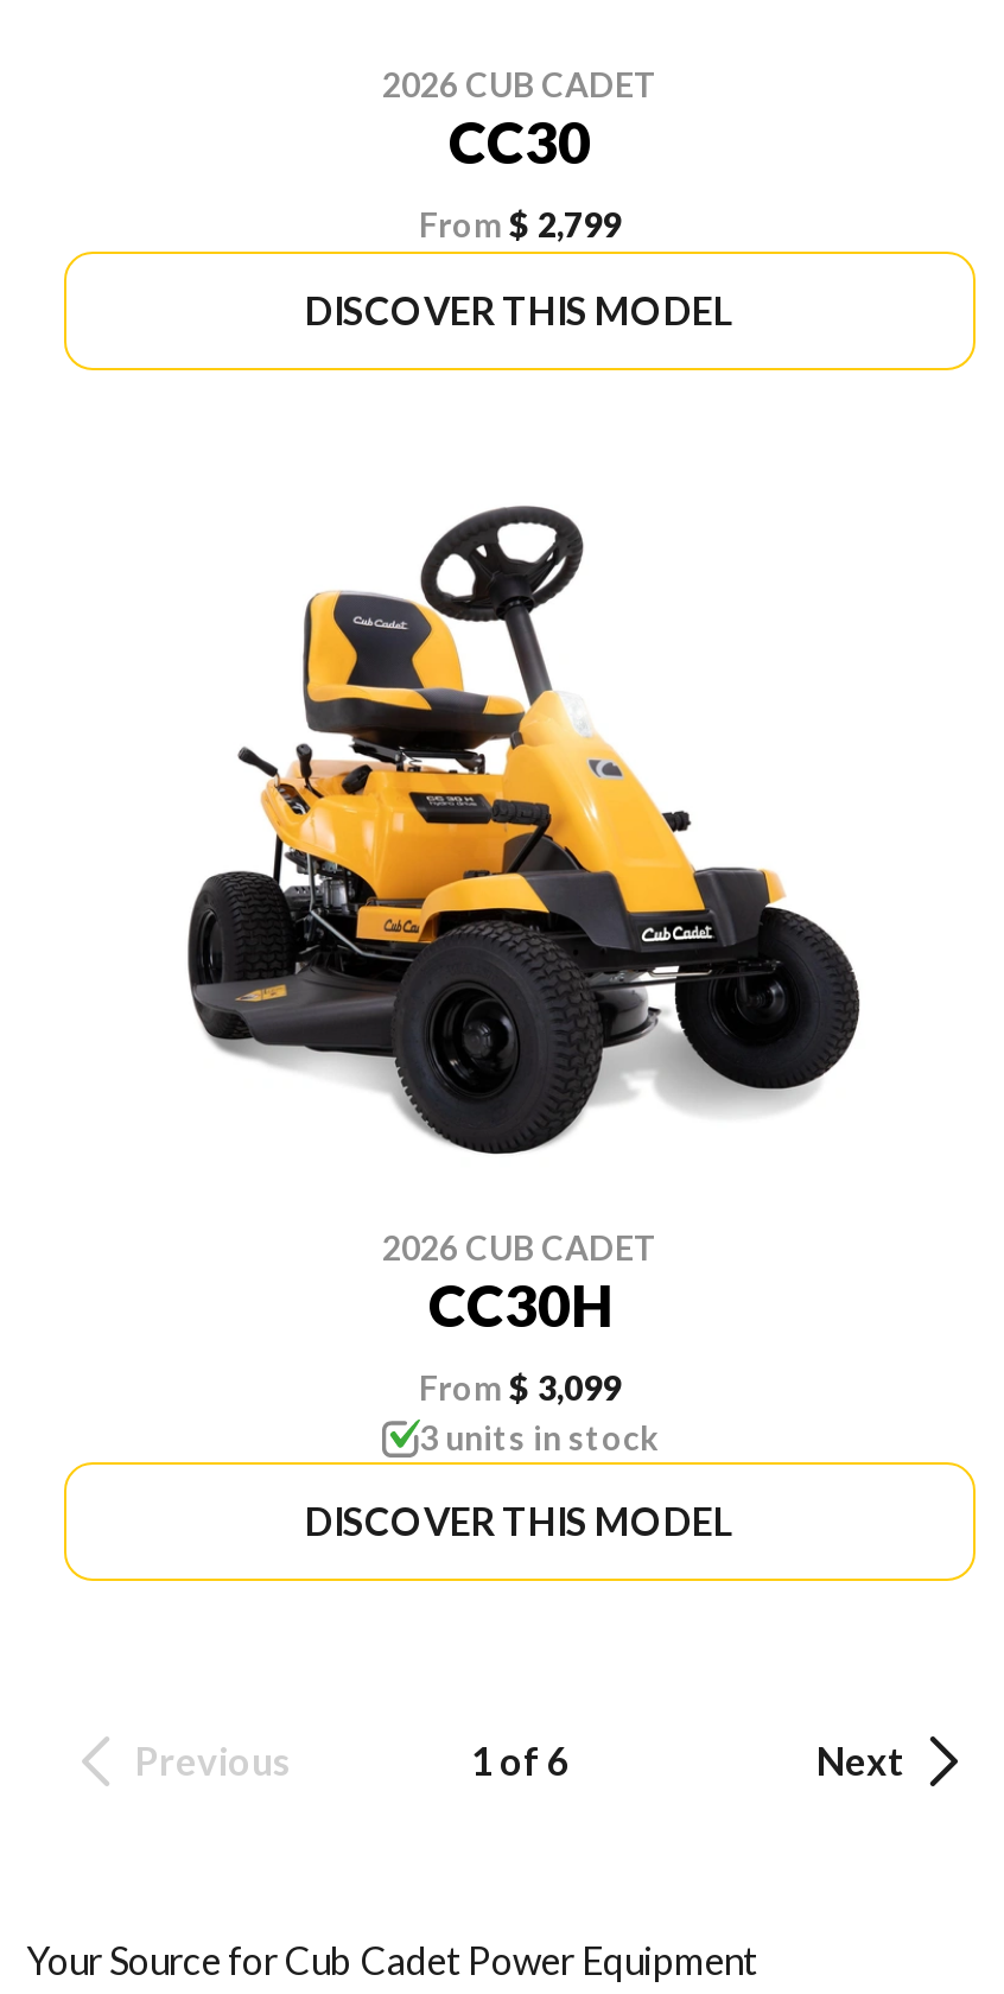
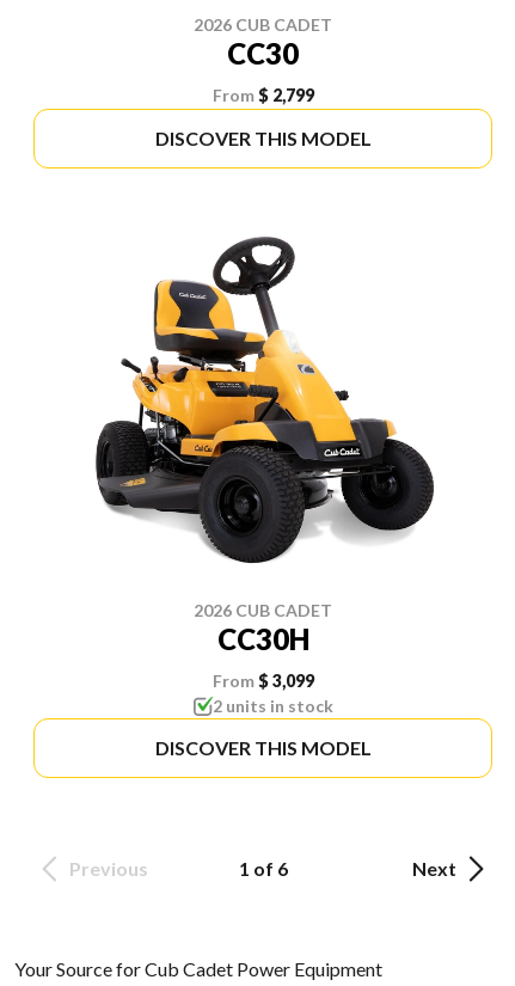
- 3 units in stock
+ 2 units in stock
